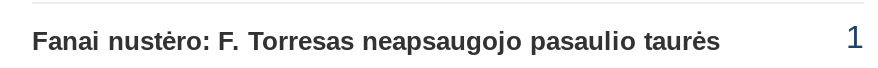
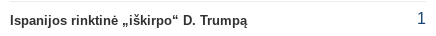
- Fanai nustėro: F. Torresas neapsaugojo pasaulio taurės
+ Ispanijos rinktinė „iškirpo“ D. Trumpą
